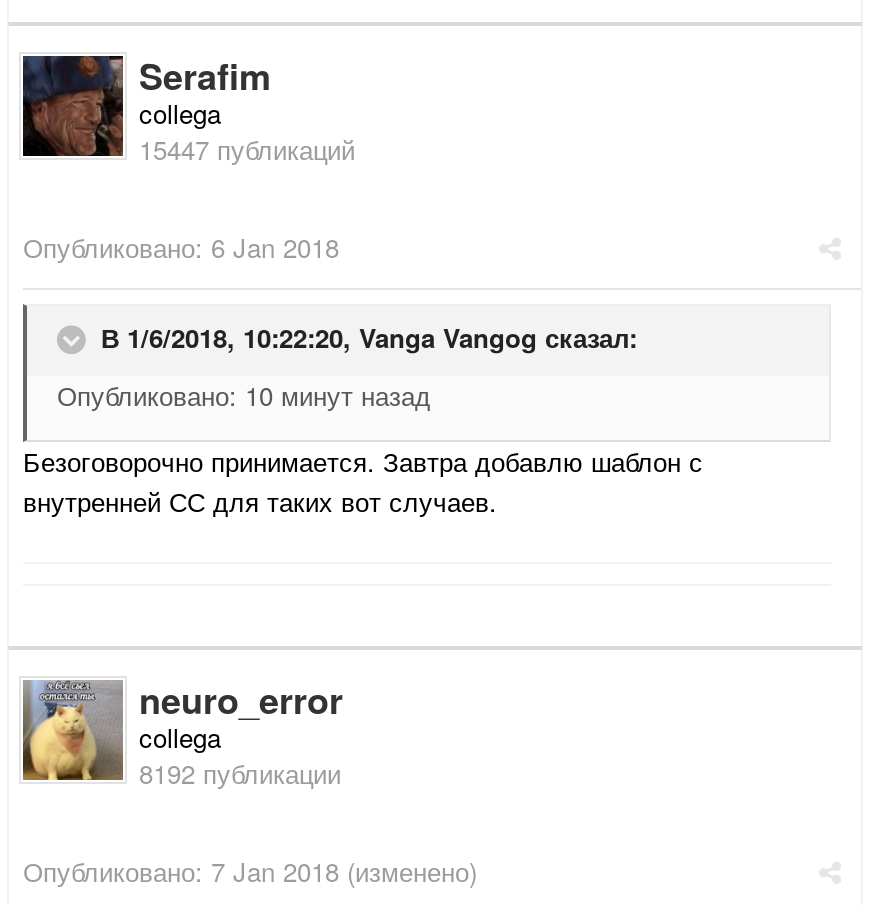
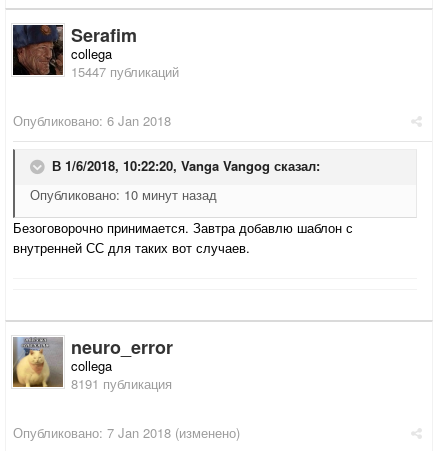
- 8192 публикации
+ 8191 публикация
